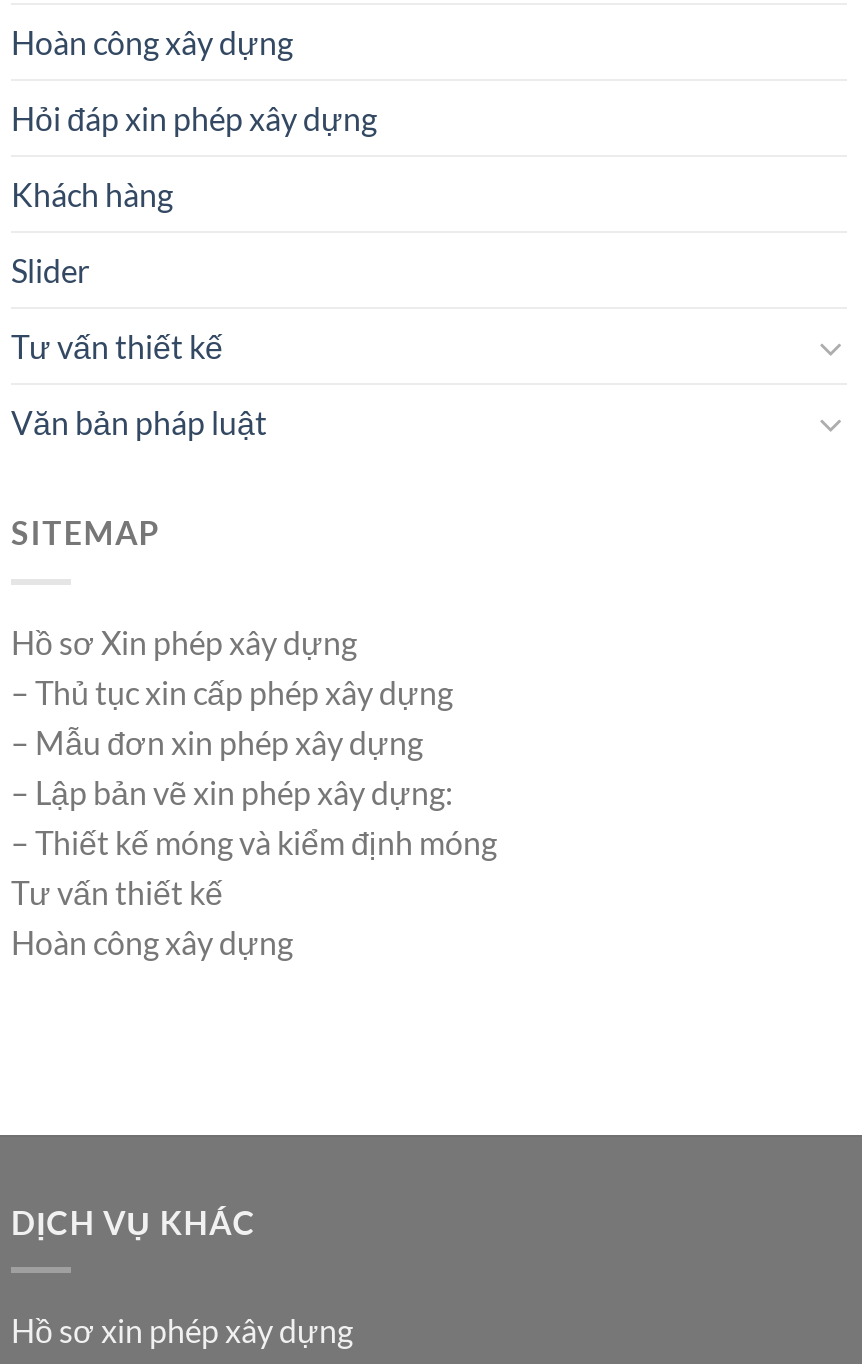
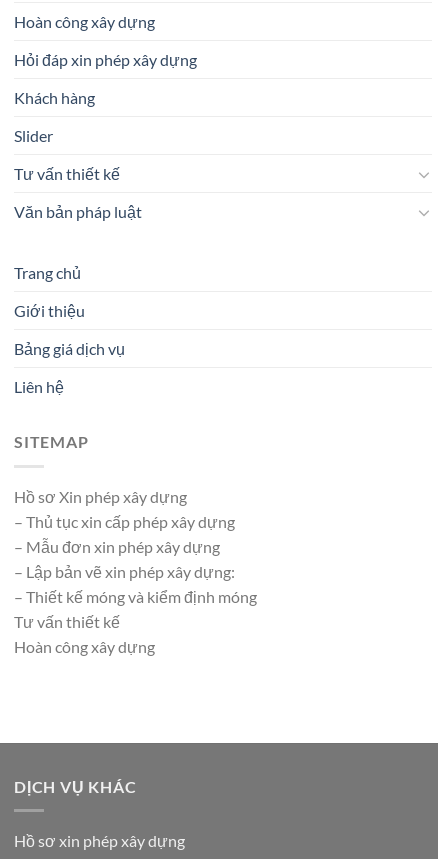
+ Trang chủ
+ Giới thiệu
+ Bảng giá dịch vụ
+ Liên hệ
